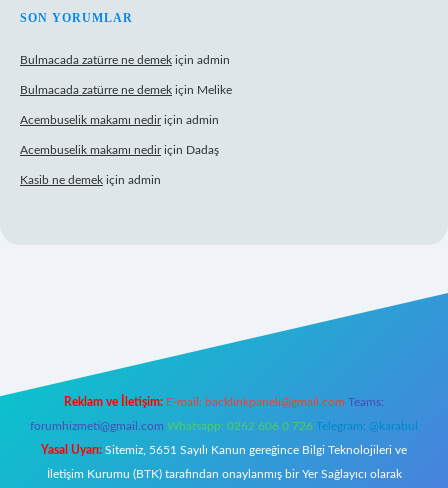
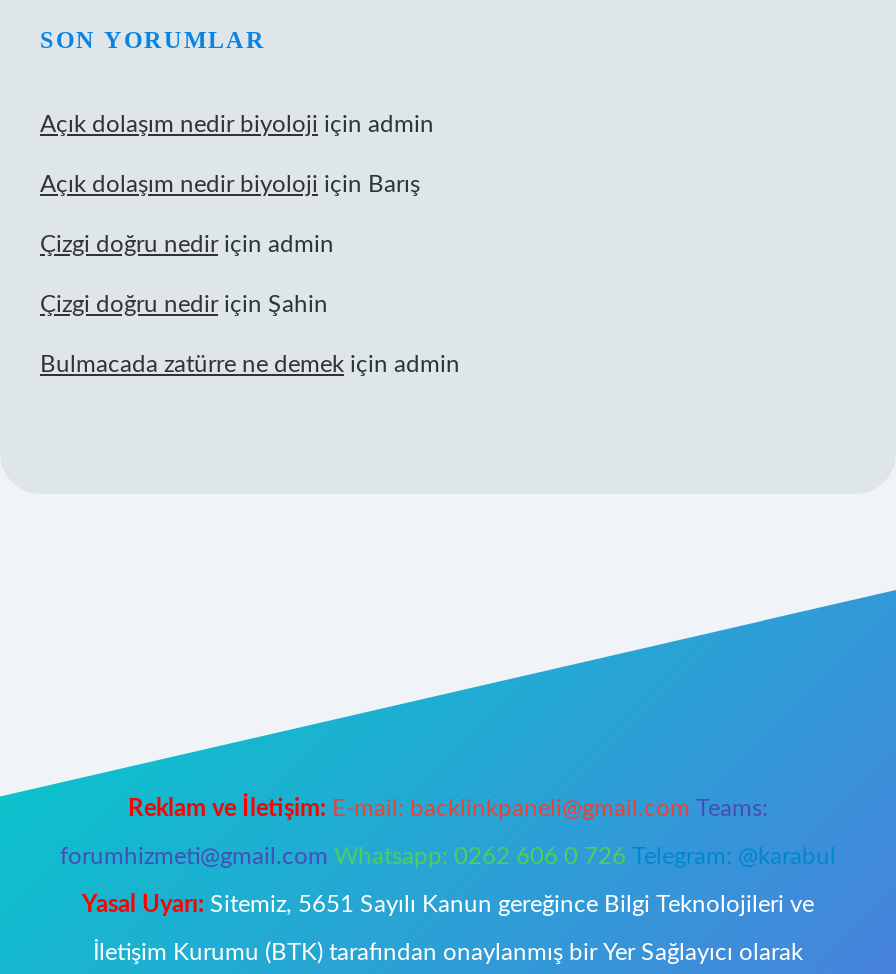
+ Açık dolaşım nedir biyoloji için admin
+ Açık dolaşım nedir biyoloji için Barış
+ Çizgi doğru nedir için admin
+ Çizgi doğru nedir için Şahin

moved down: Bulmacada zatürre ne demek için admin

- Bulmacada zatürre ne demek için Melike
- Acembuselik makamı nedir için admin
- Acembuselik makamı nedir için Dadaş
- Kasib ne demek için admin
